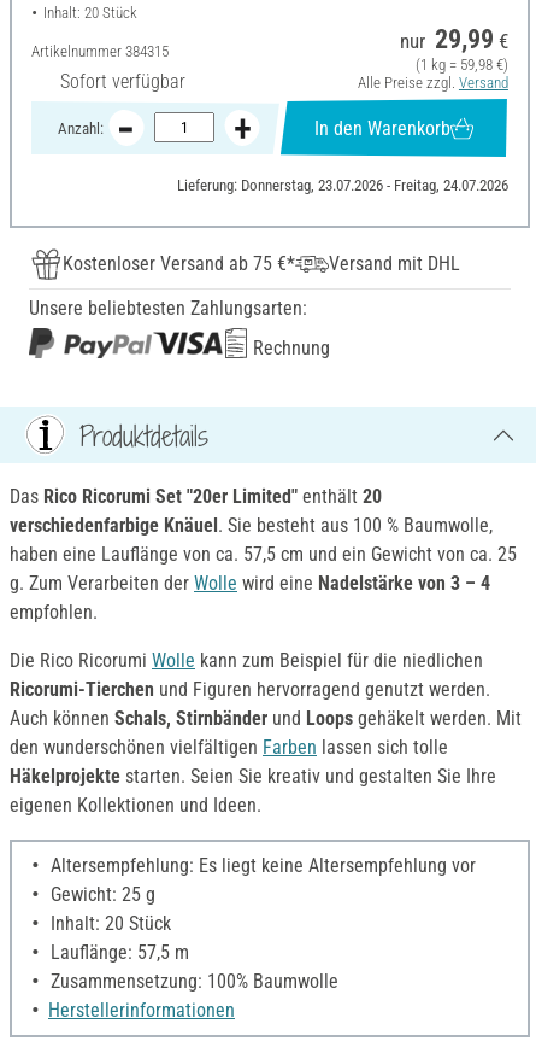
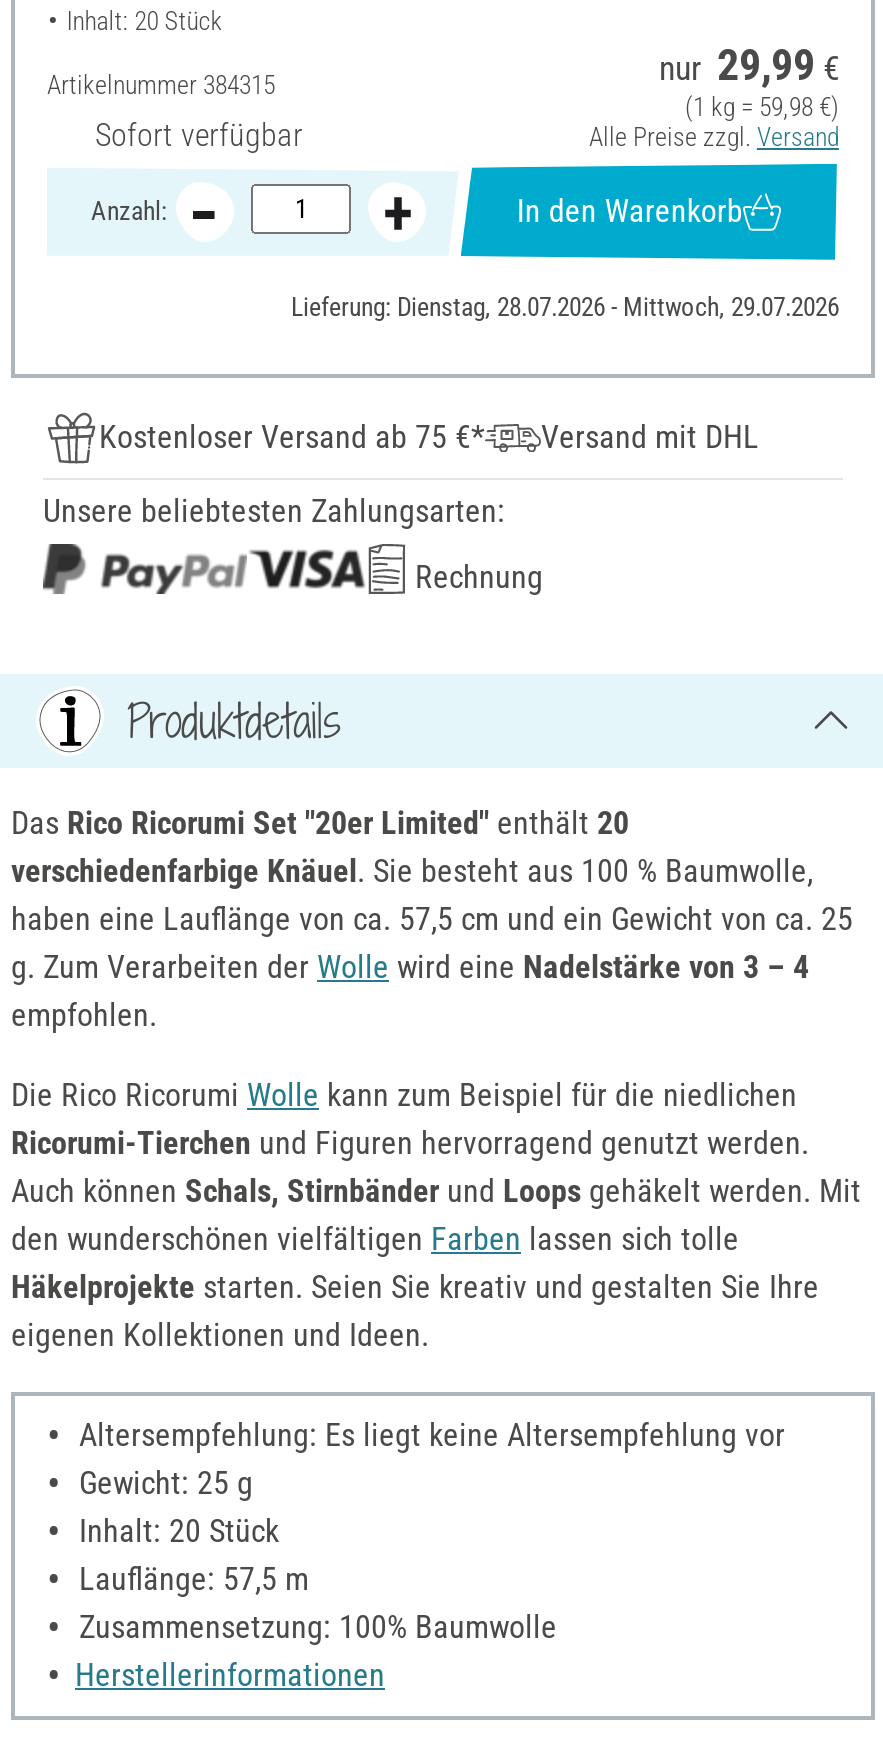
- Lieferung: Donnerstag, 23.07.2026 - Freitag, 24.07.2026
+ Lieferung: Dienstag, 28.07.2026 - Mittwoch, 29.07.2026
